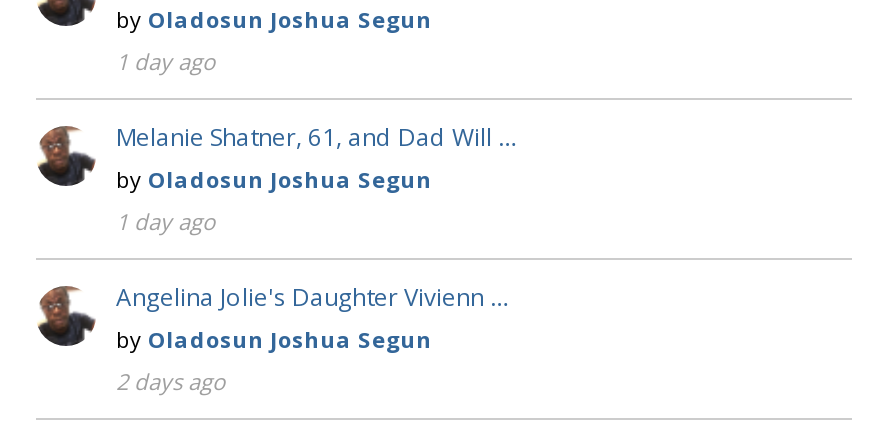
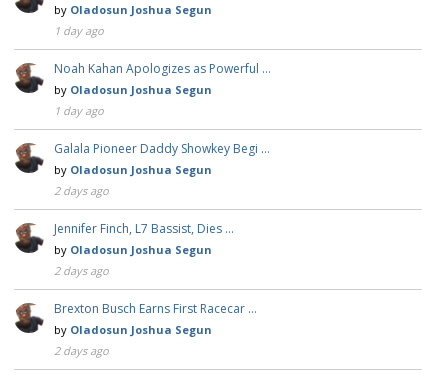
- Melanie Shatner, 61, and Dad Will …
+ Noah Kahan Apologizes as Powerful …

- Angelina Jolie's Daughter Vivienn …
+ Galala Pioneer Daddy Showkey Begi …
+ by Oladosun Joshua Segun
+ 2 days ago
+ Jennifer Finch, L7 Bassist, Dies …
+ by Oladosun Joshua Segun
+ 2 days ago
+ Brexton Busch Earns First Racecar …
